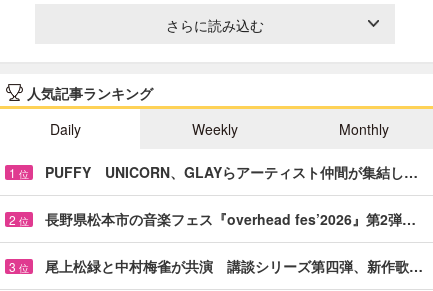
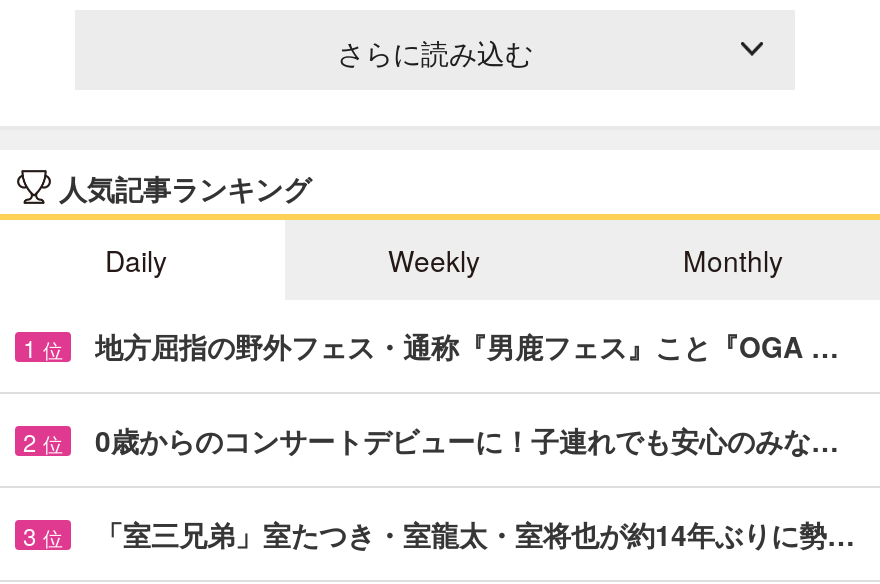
- PUFFY UNICORN、GLAYらアーティスト仲間が集結し…
+ 地方屈指の野外フェス・通称『男鹿フェス』こと『OGA …

- 長野県松本市の音楽フェス『overhead fes’2026』第2弾…
+ 0歳からのコンサートデビューに！子連れでも安心のみな…

- 尾上松緑と中村梅雀が共演 講談シリーズ第四弾、新作歌…
+ 「室三兄弟」室たつき・室龍太・室将也が約14年ぶりに勢…
